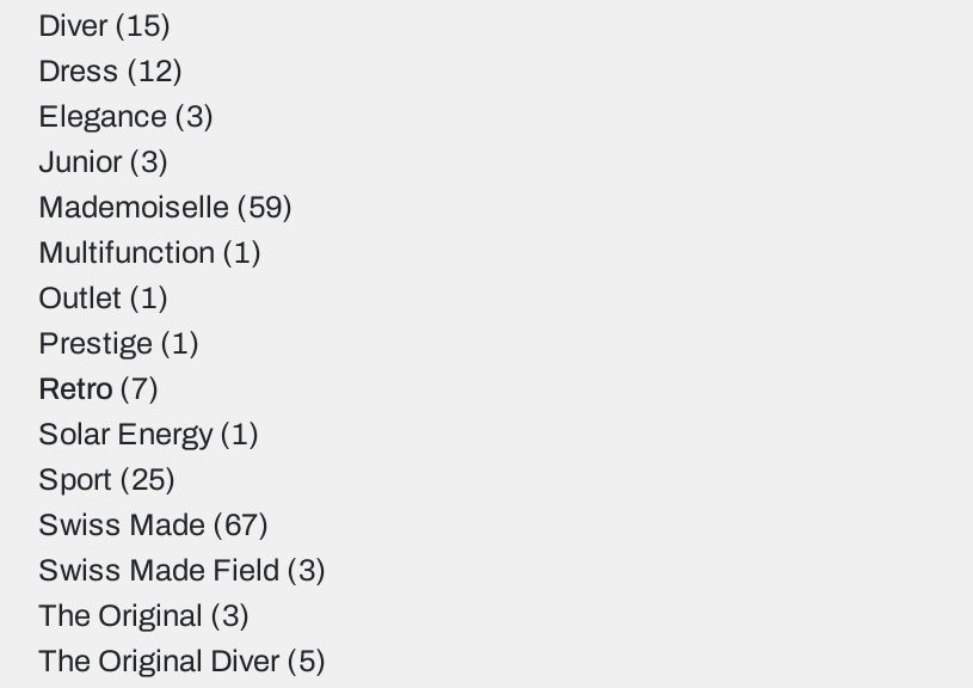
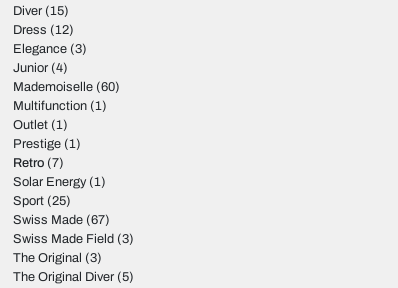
- Junior (3)
+ Junior (4)

- Mademoiselle (59)
+ Mademoiselle (60)
